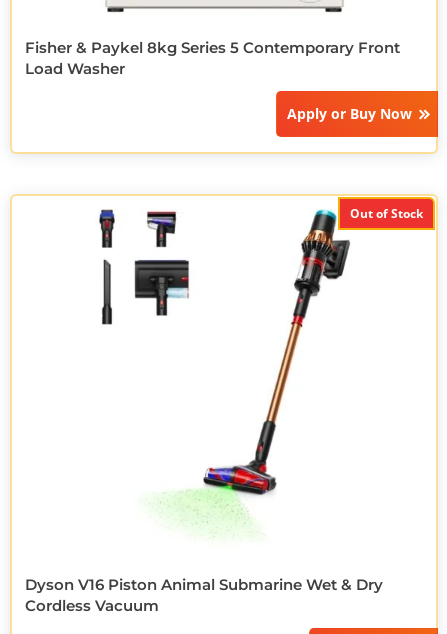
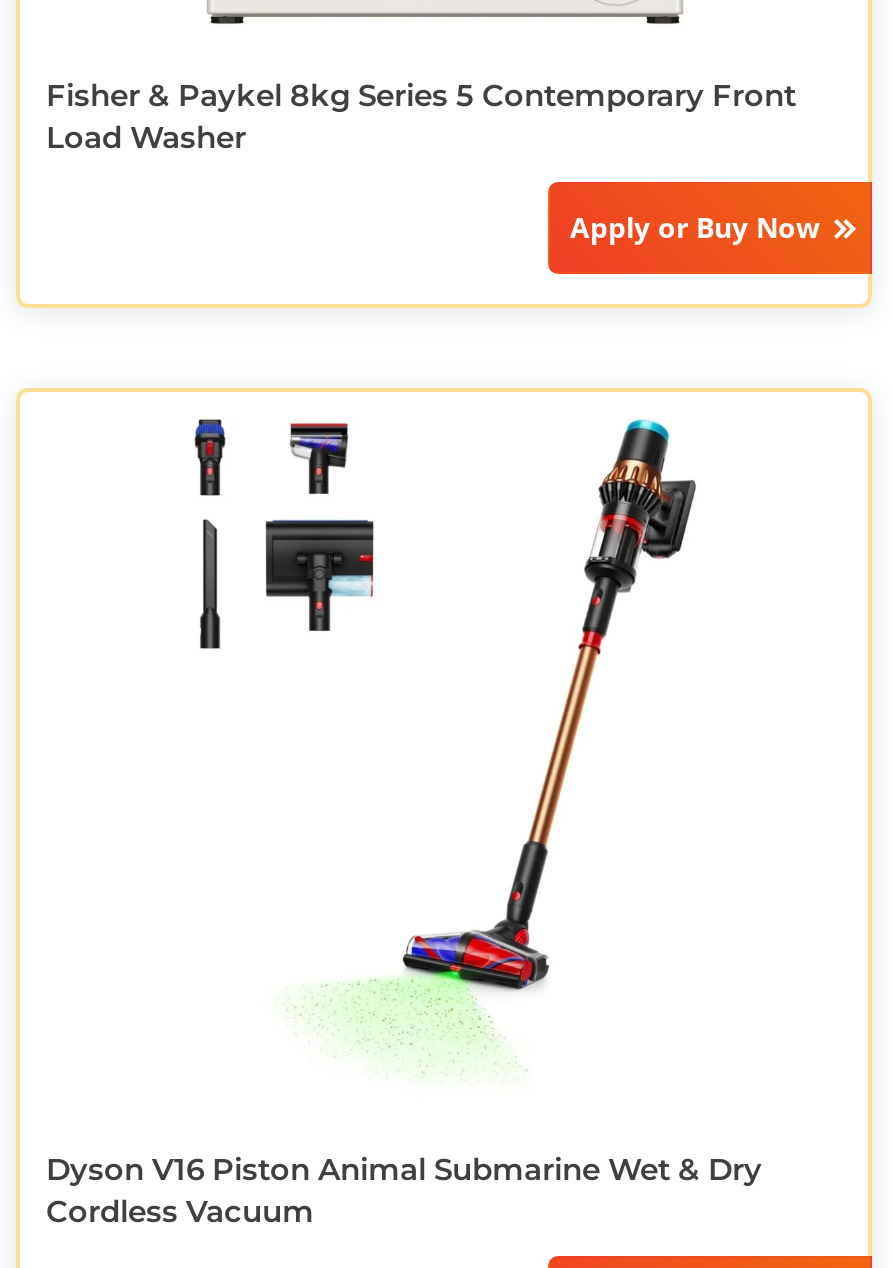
- Out of Stock
